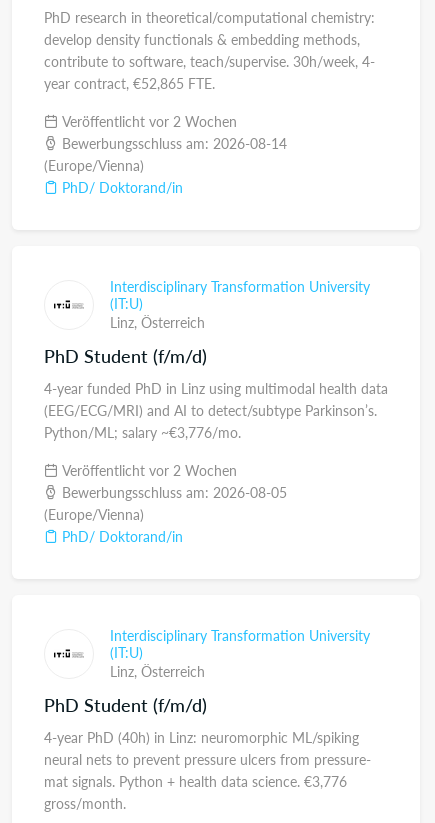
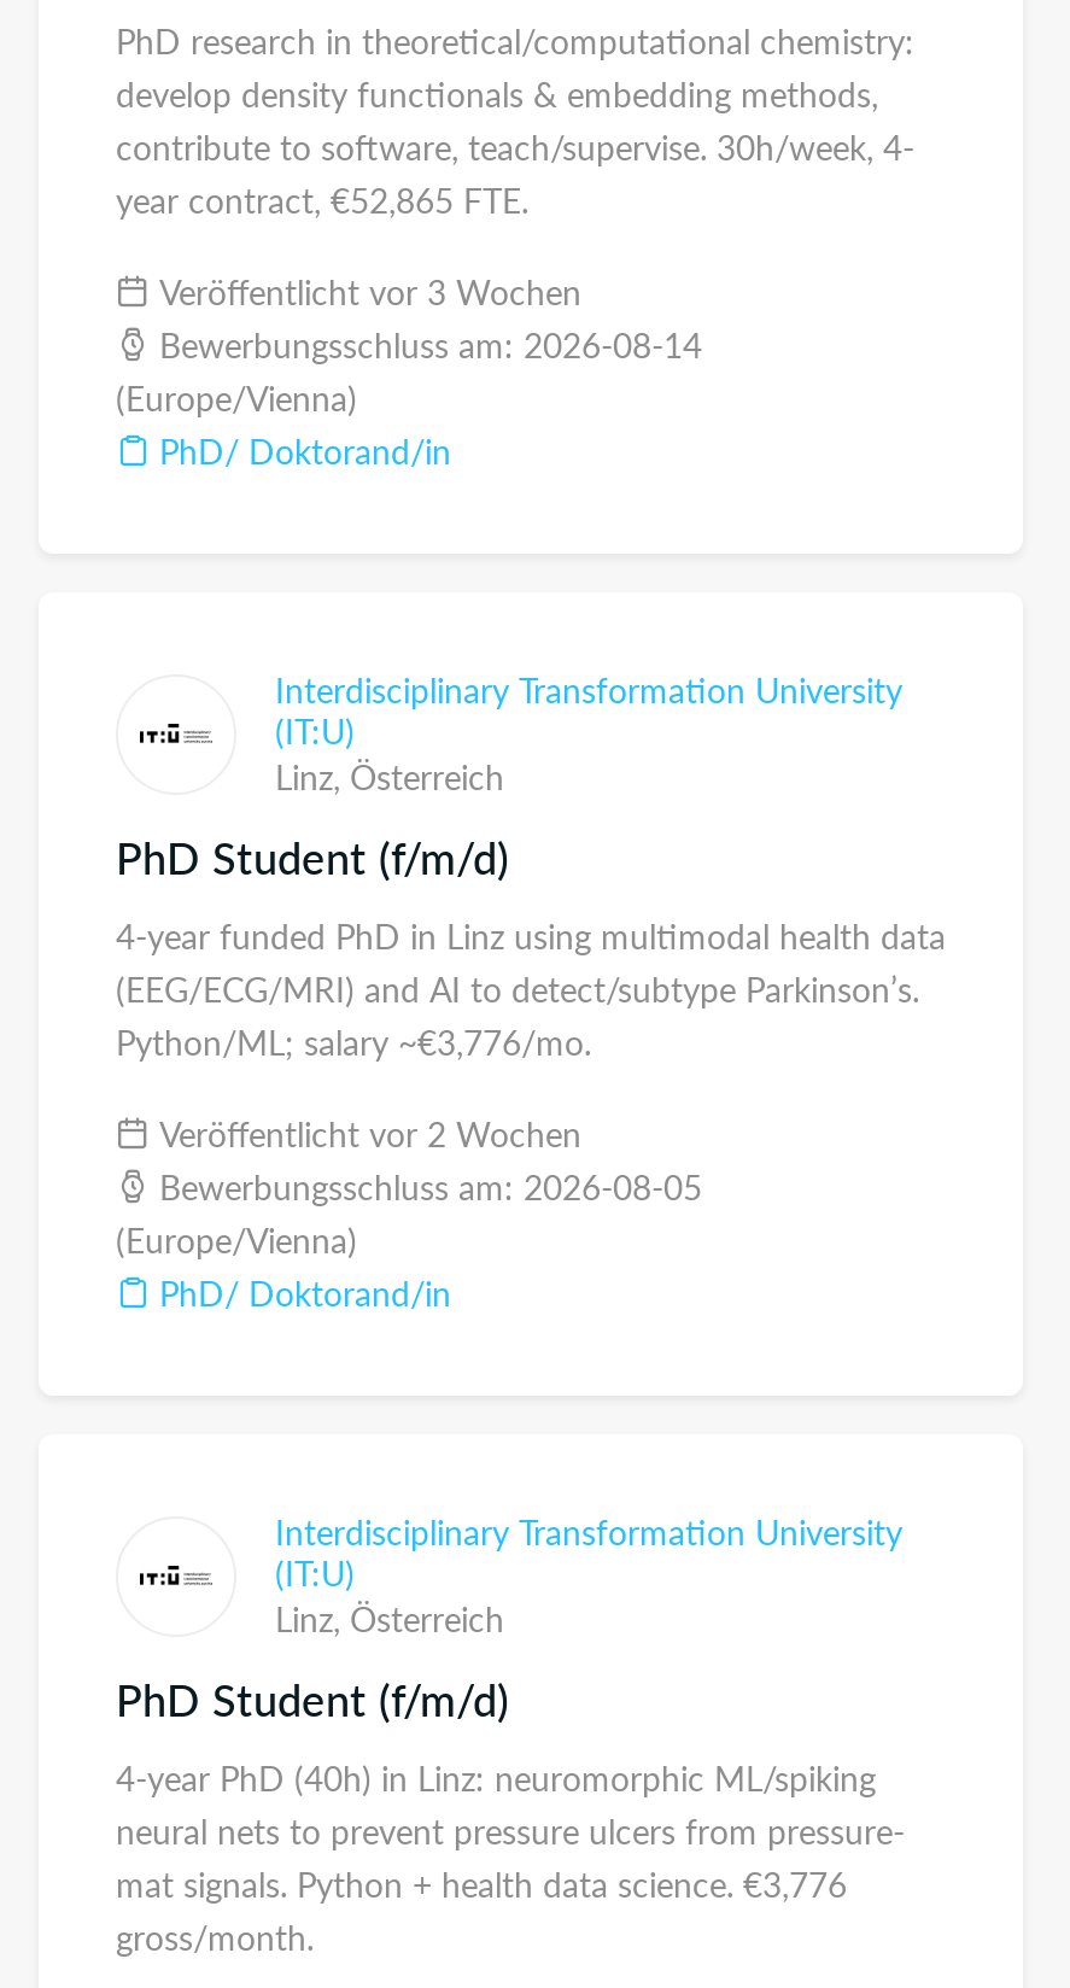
- Veröffentlicht vor 2 Wochen
+ Veröffentlicht vor 3 Wochen
